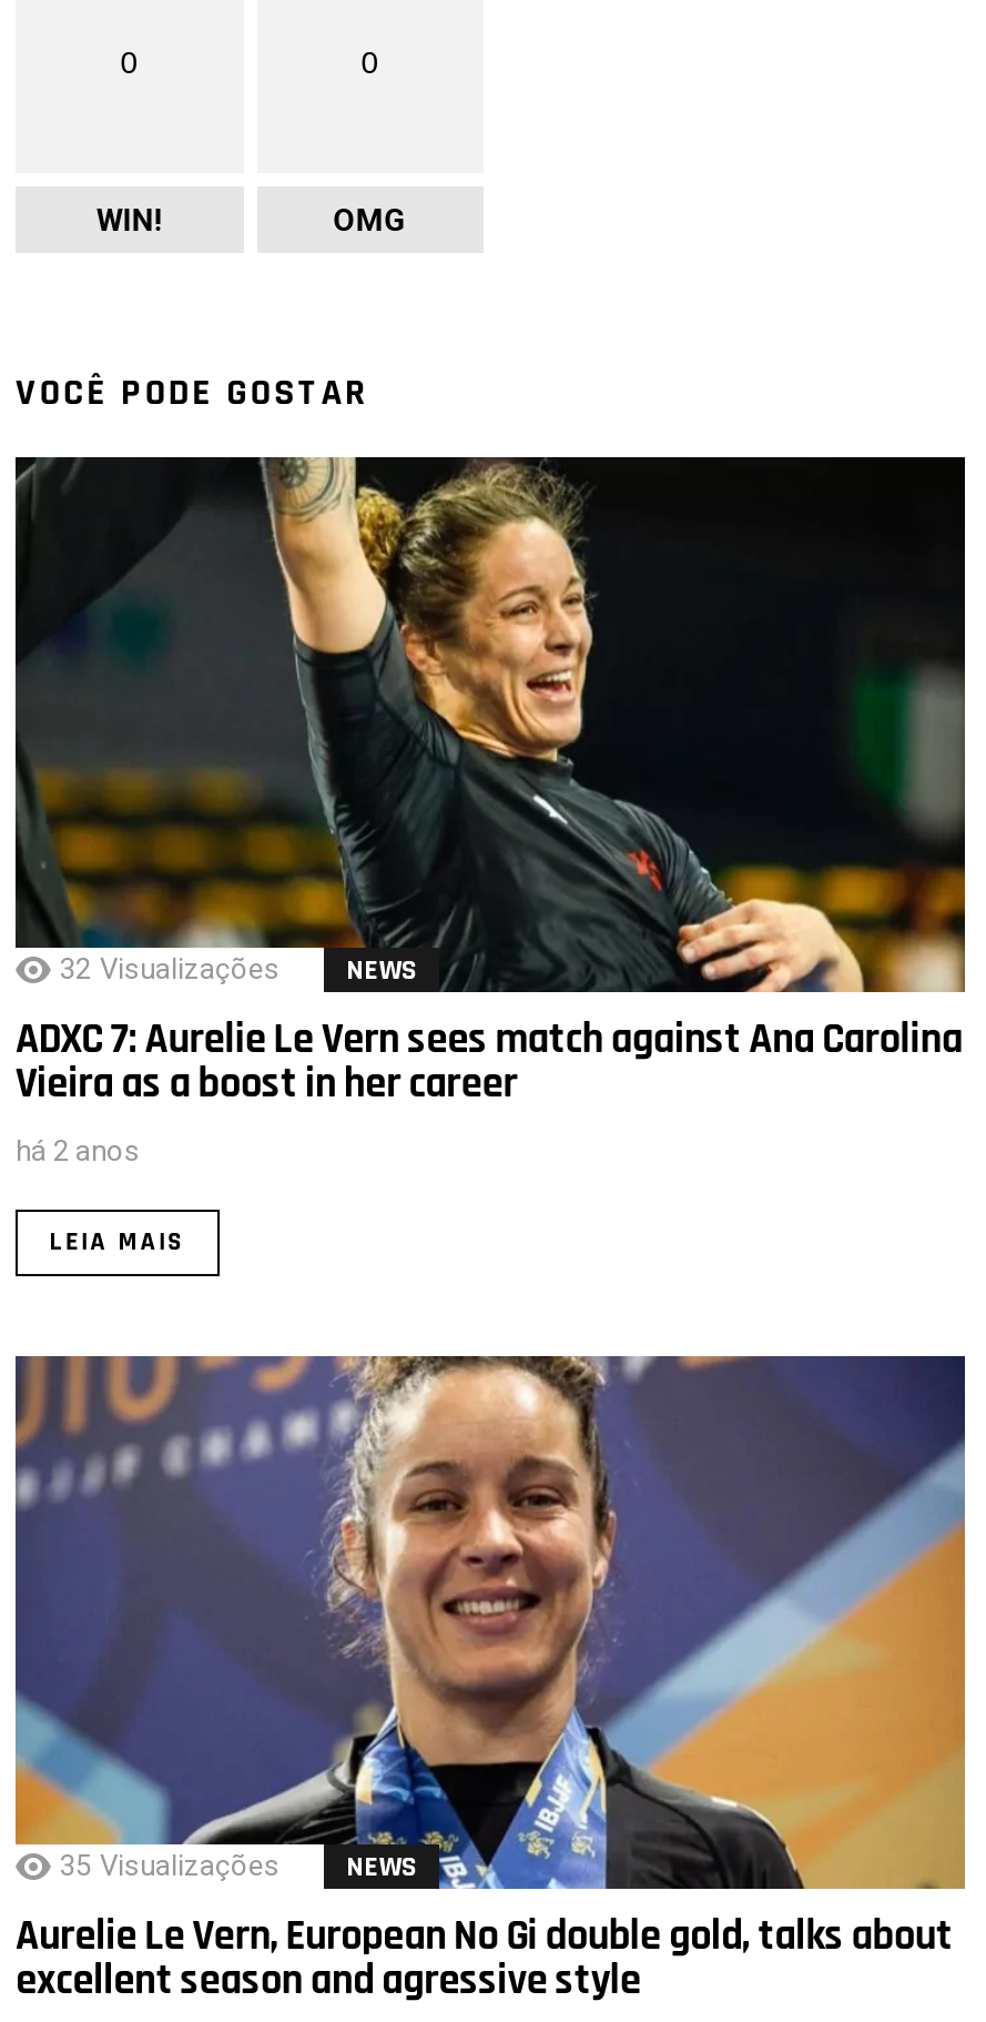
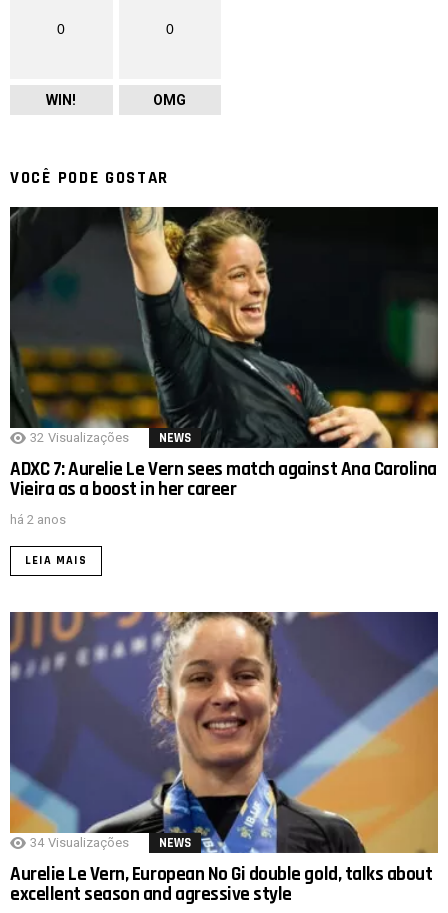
- 35 Visualizações
+ 34 Visualizações
